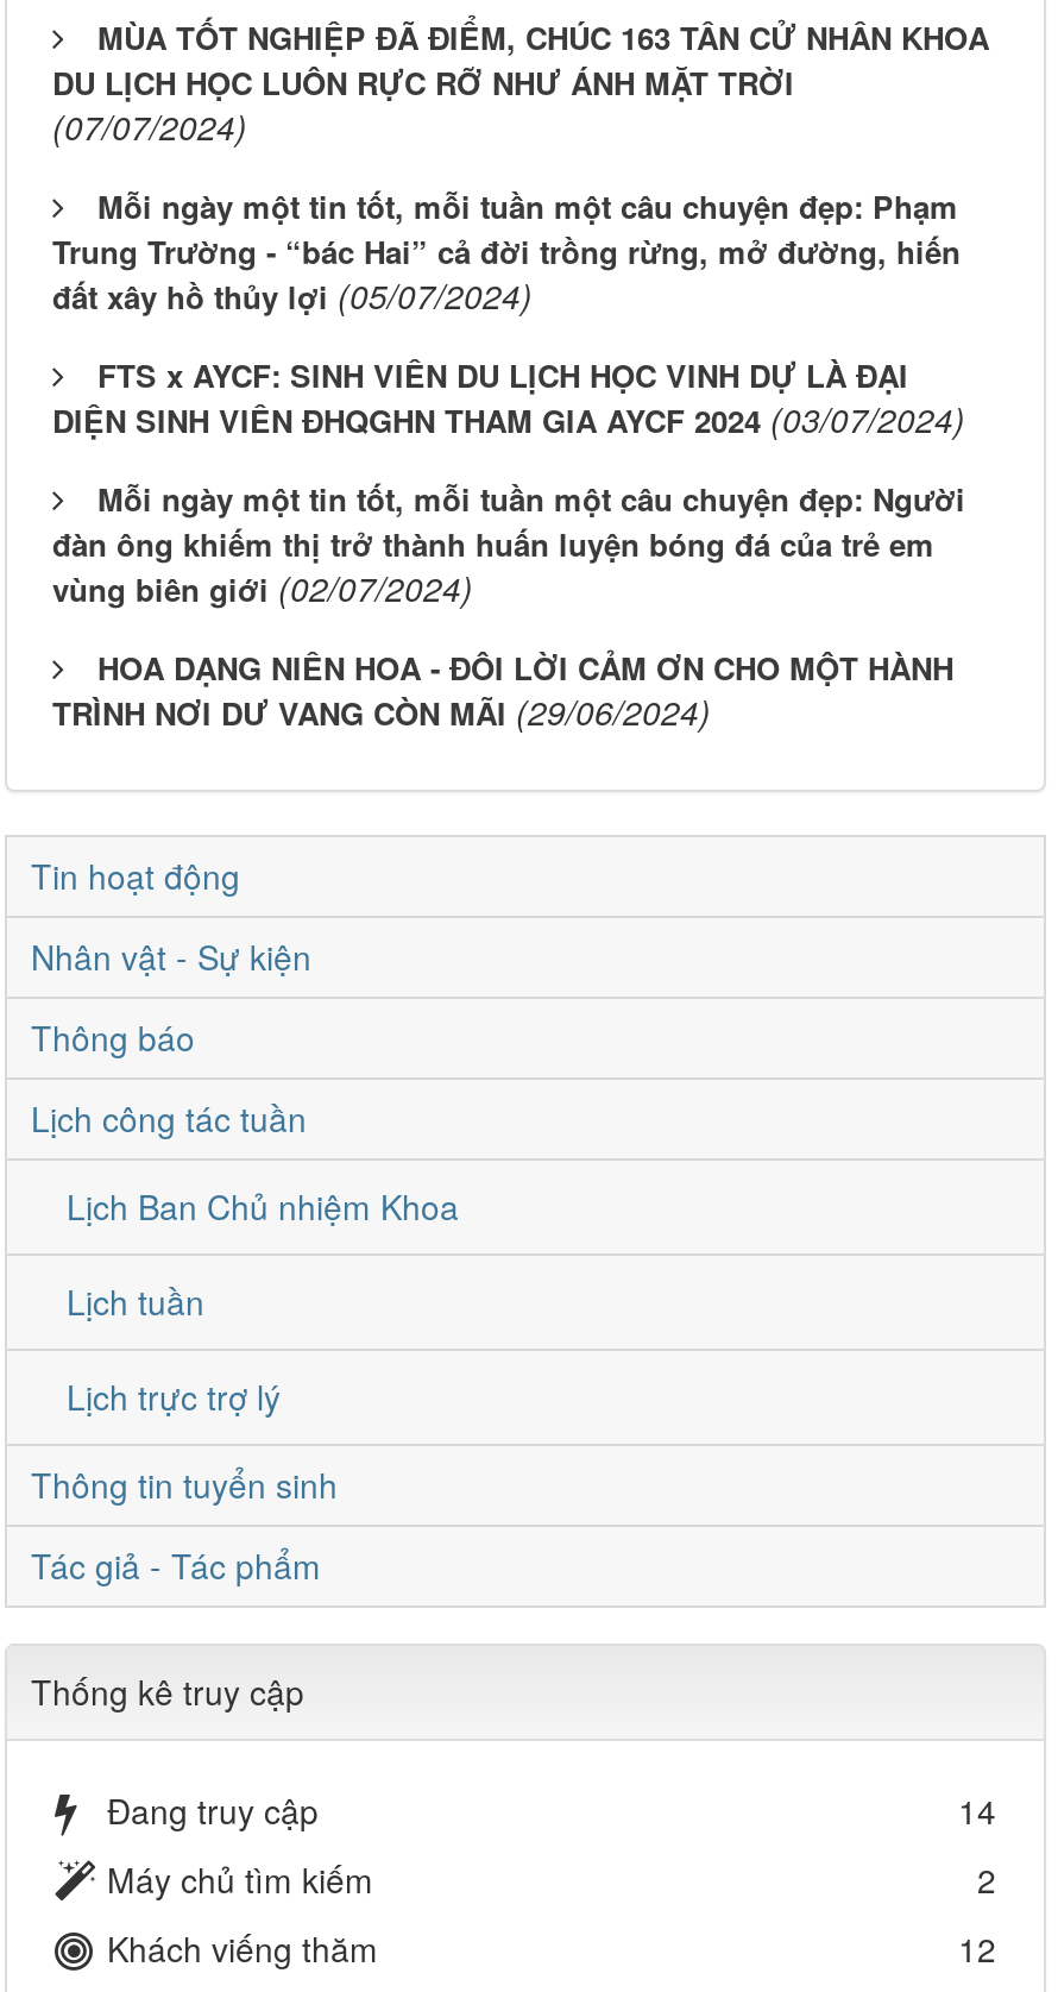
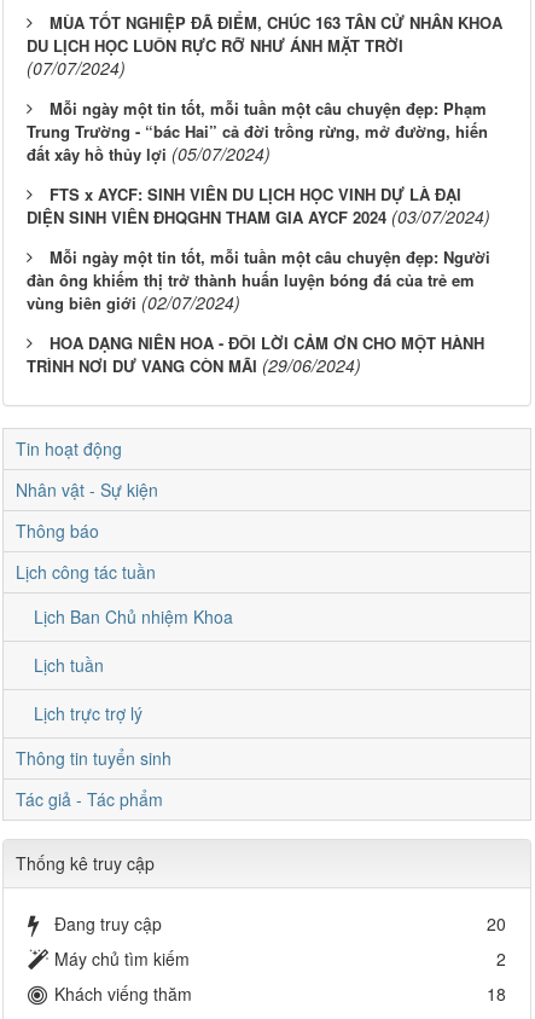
- 14
+ 20

- 12
+ 18
